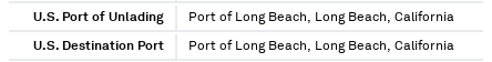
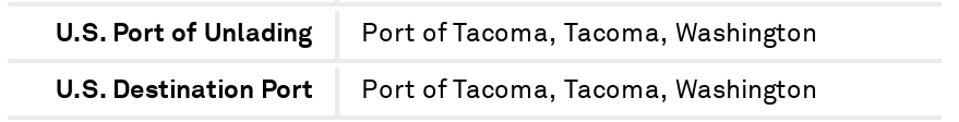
- Port of Long Beach, Long Beach, California
+ Port of Tacoma, Tacoma, Washington

- Port of Long Beach, Long Beach, California
+ Port of Tacoma, Tacoma, Washington
